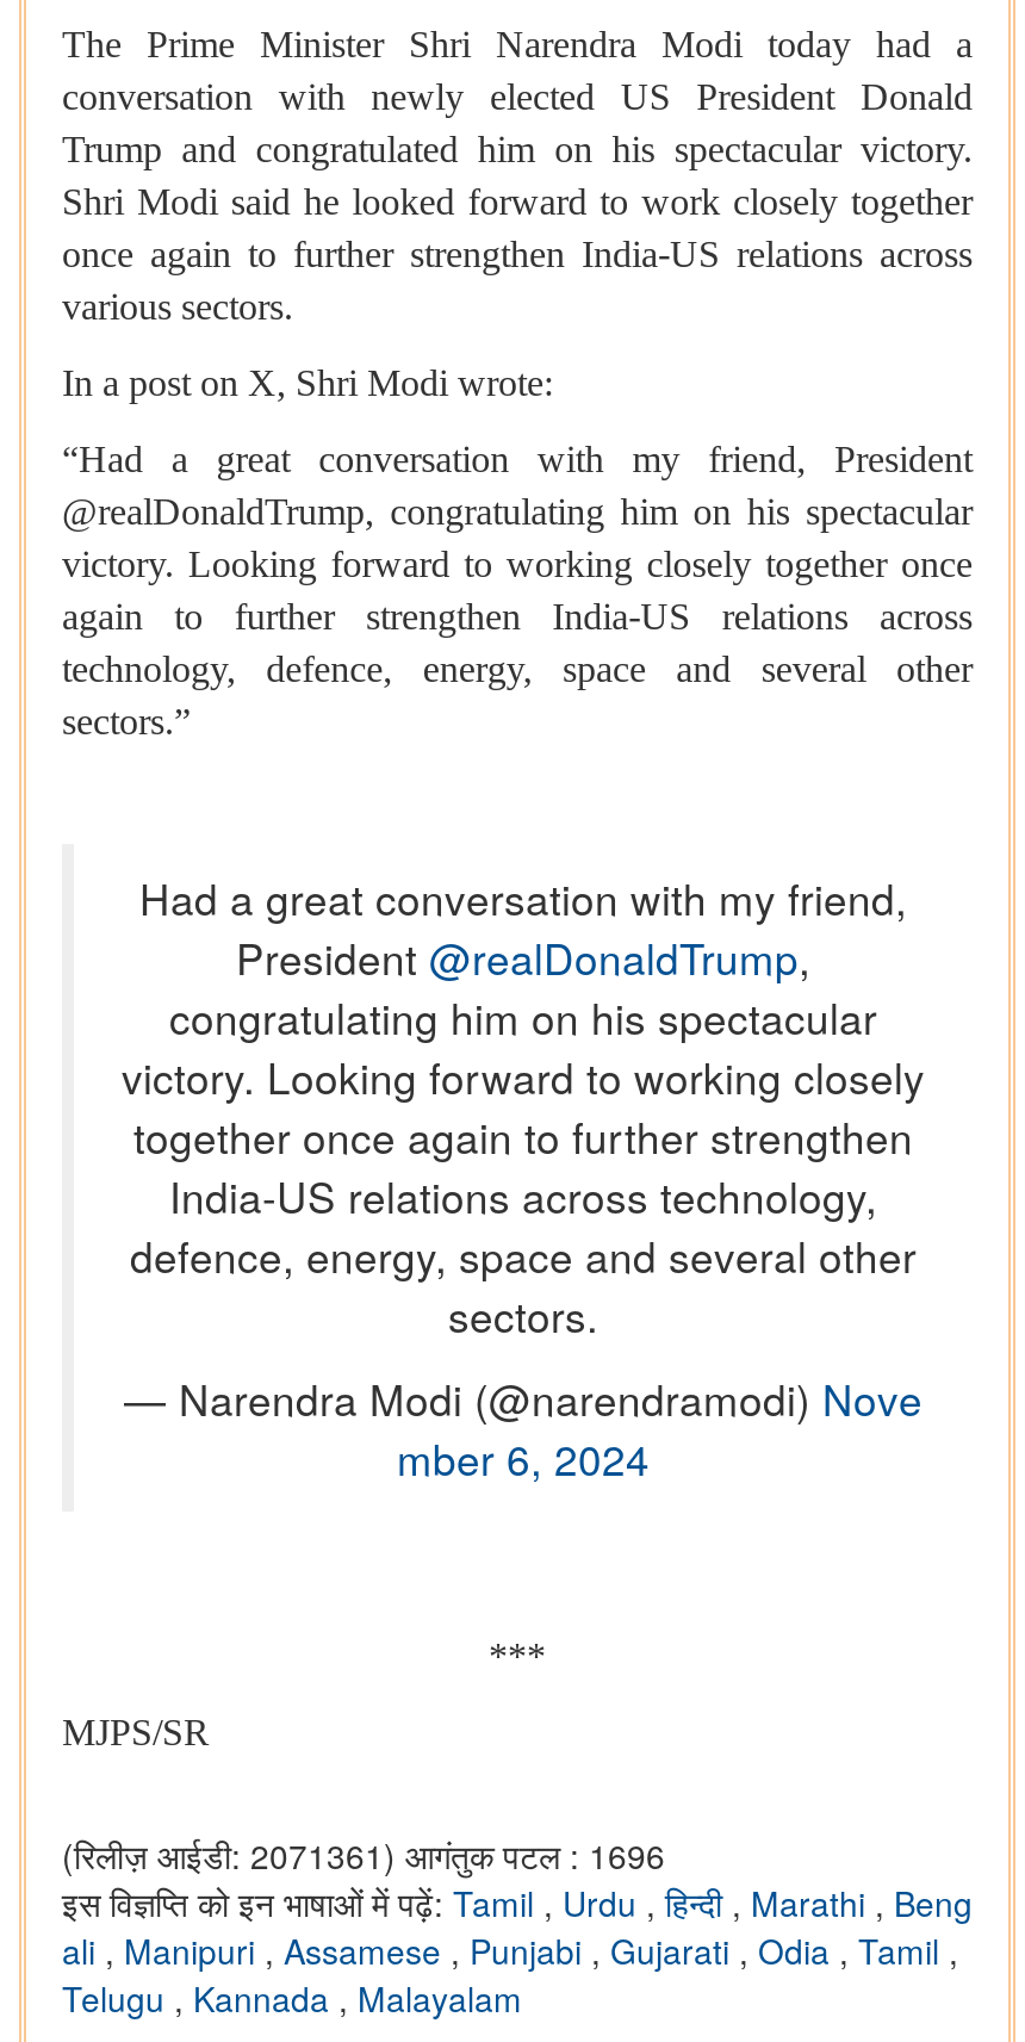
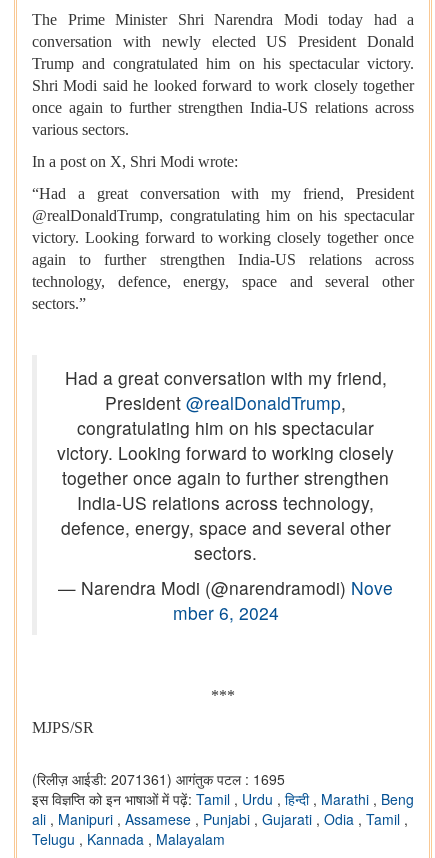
- (रिलीज़ आईडी: 2071361) आगंतुक पटल : 1696
+ (रिलीज़ आईडी: 2071361) आगंतुक पटल : 1695
